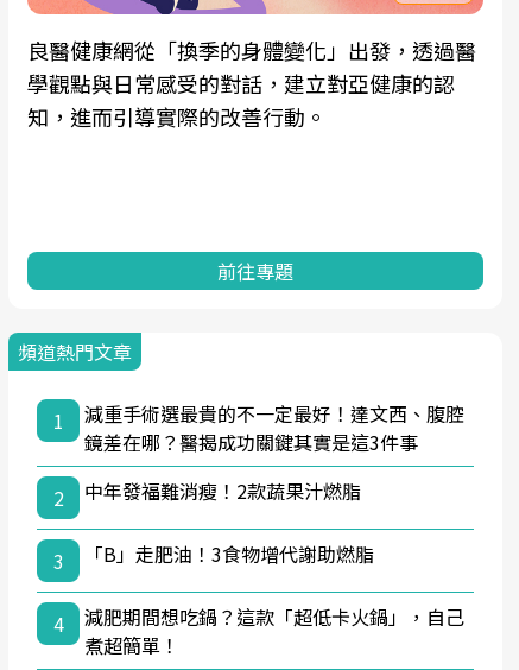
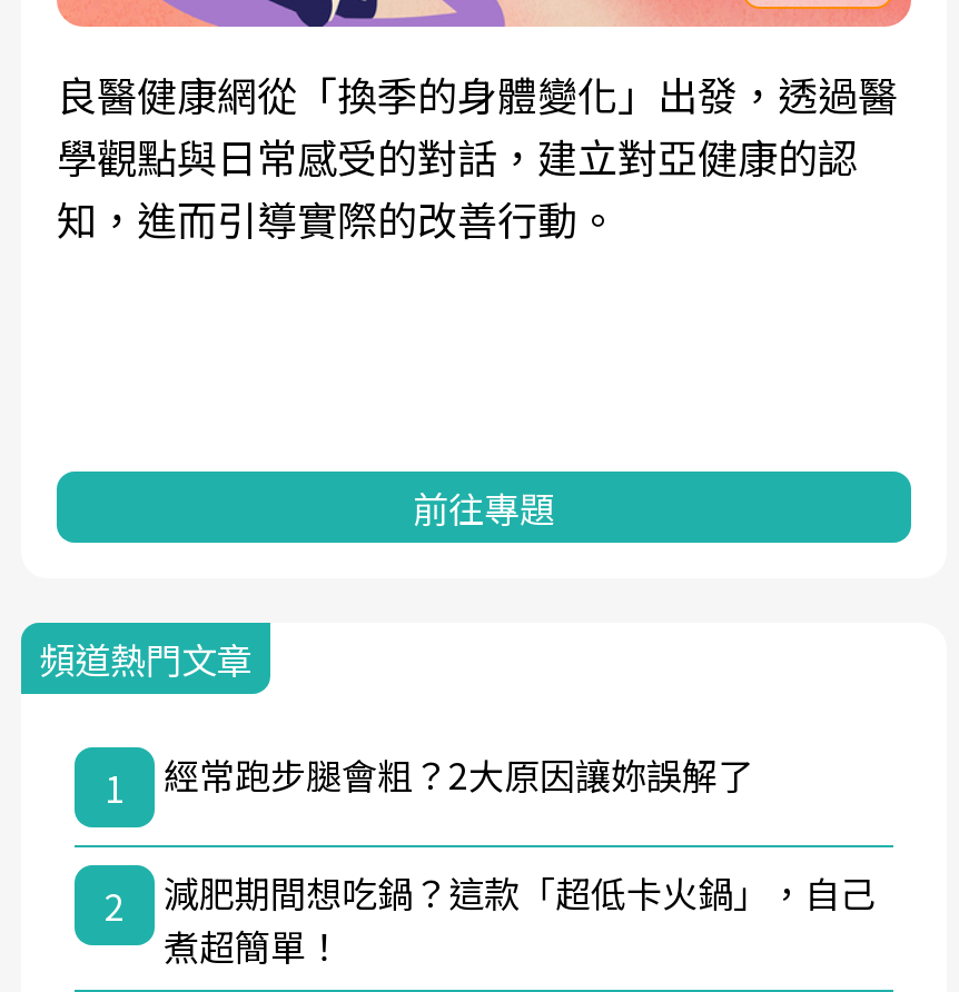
- 減重手術選最貴的不一定最好！達文西、腹腔
- 鏡差在哪？醫揭成功關鍵其實是這3件事
+ 經常跑步腿會粗？2大原因讓妳誤解了

- 中年發福難消瘦！2款蔬果汁燃脂
- 3
- 「B」走肥油！3食物增代謝助燃脂
- 4
